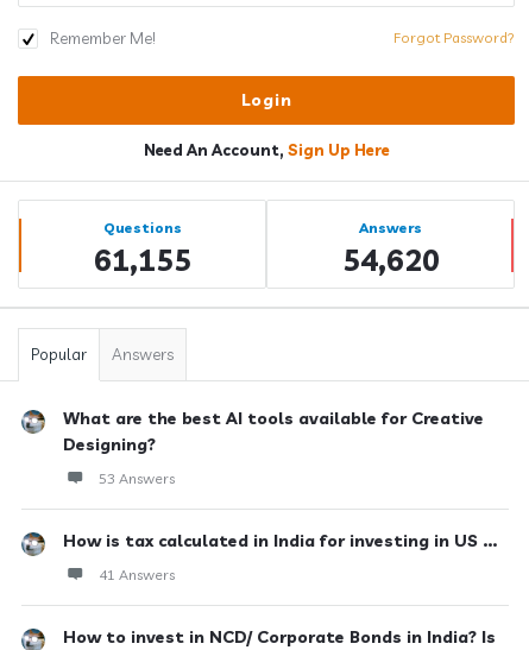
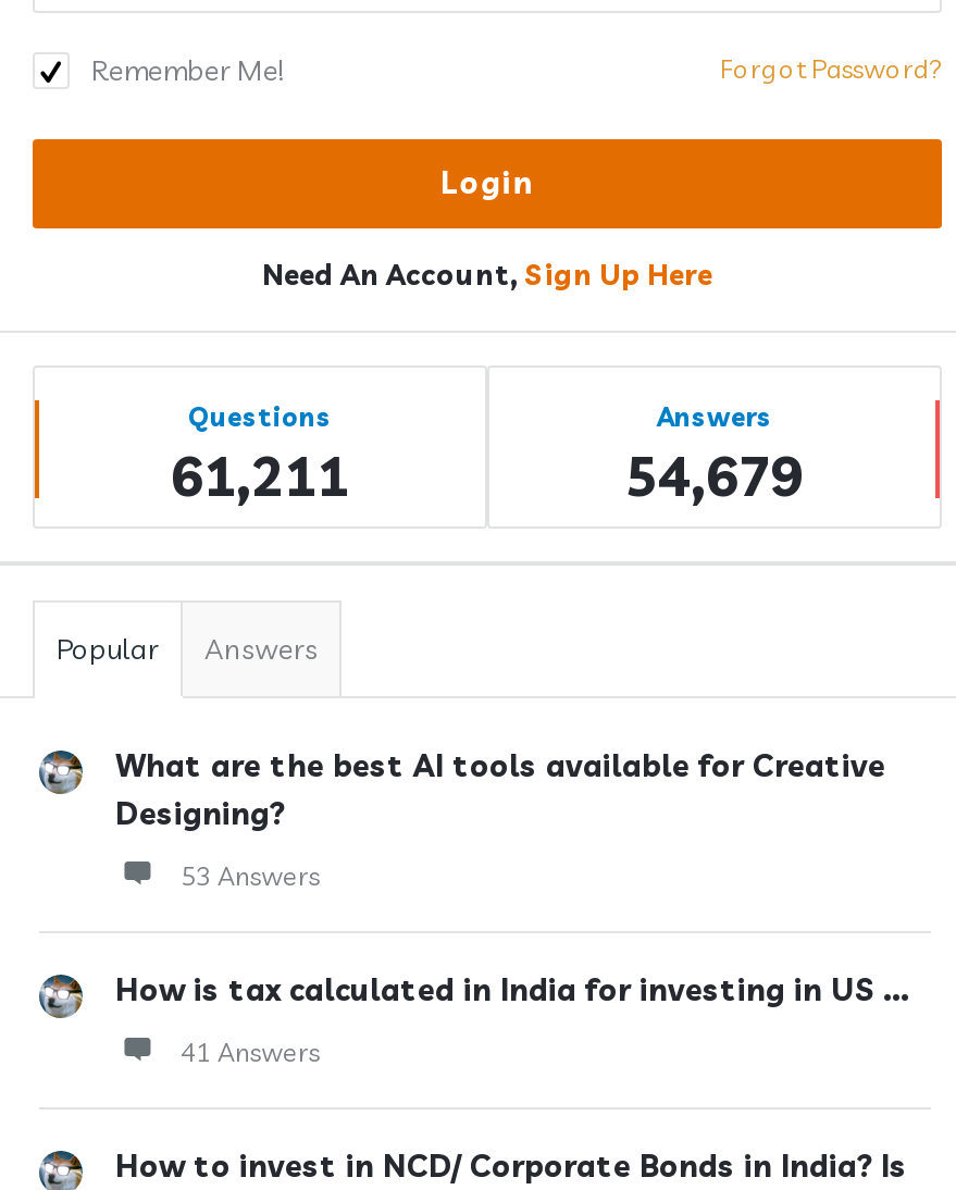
- 61,155
+ 61,211

- 54,620
+ 54,679
